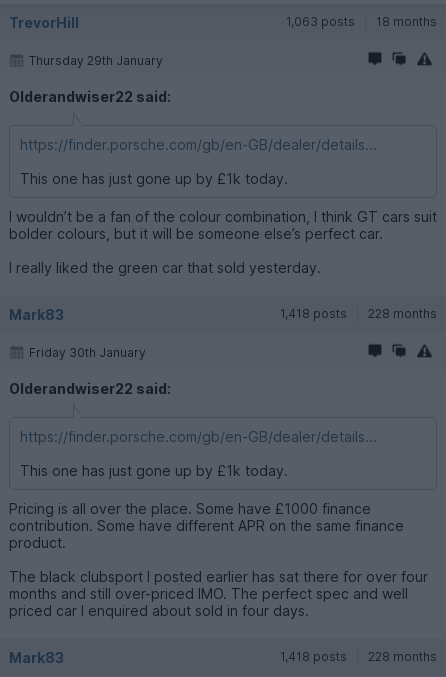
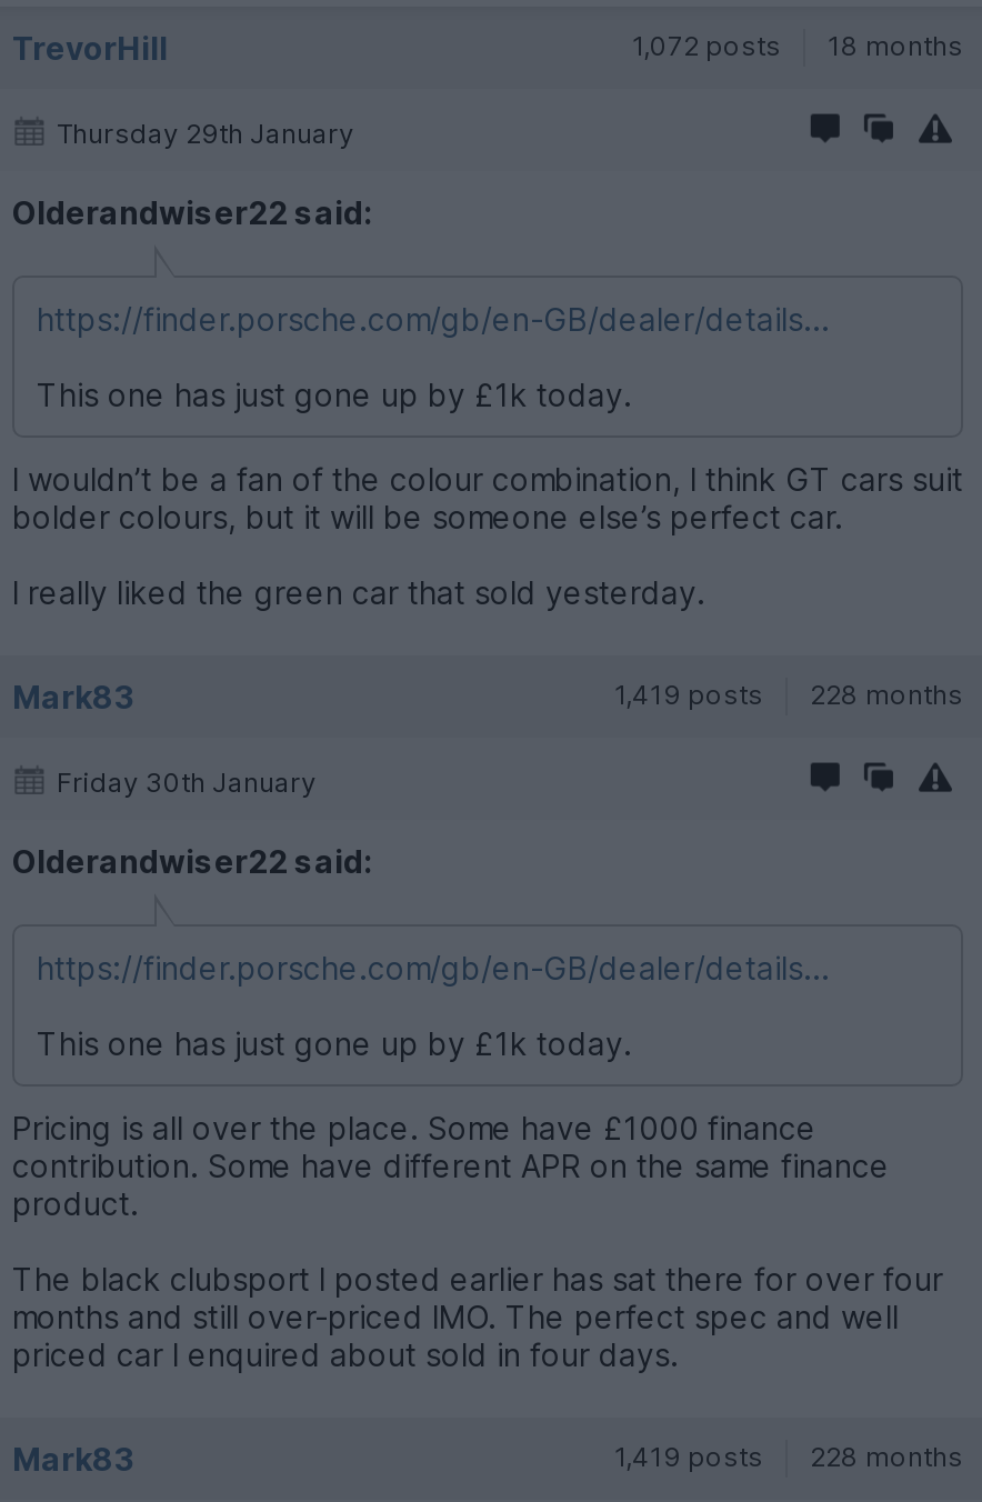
- 1,063 posts 18 months
+ 1,072 posts 18 months

- 1,418 posts 228 months
+ 1,419 posts 228 months

- 1,418 posts 228 months
+ 1,419 posts 228 months
